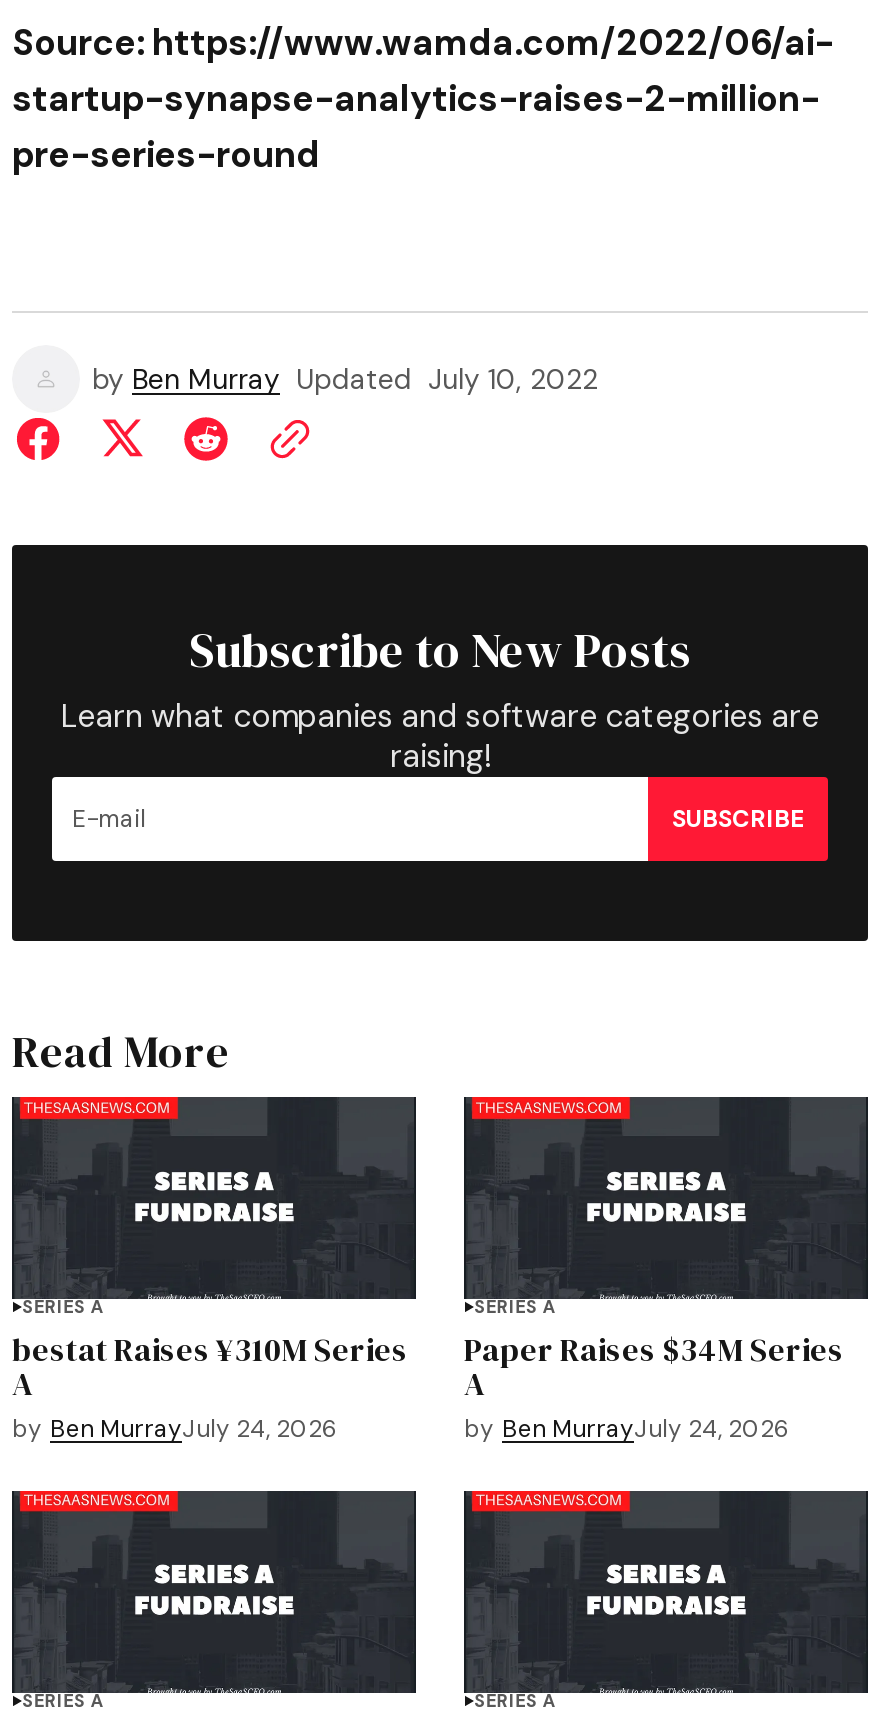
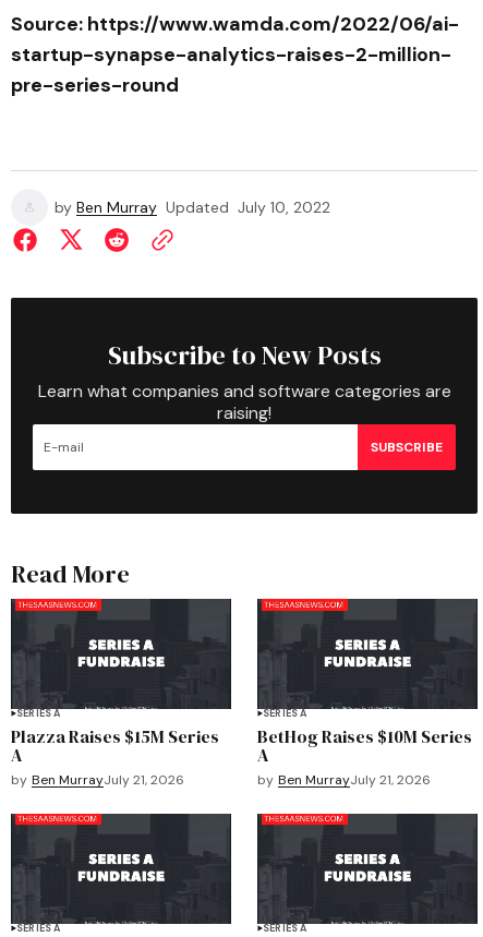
- bestat Raises ¥310M Series
+ Plazza Raises $15M Series

- Paper Raises $34M Series
+ BetHog Raises $10M Series

- by Ben MurrayJuly 24, 2026
+ by Ben MurrayJuly 21, 2026

- by Ben MurrayJuly 24, 2026
+ by Ben MurrayJuly 21, 2026
